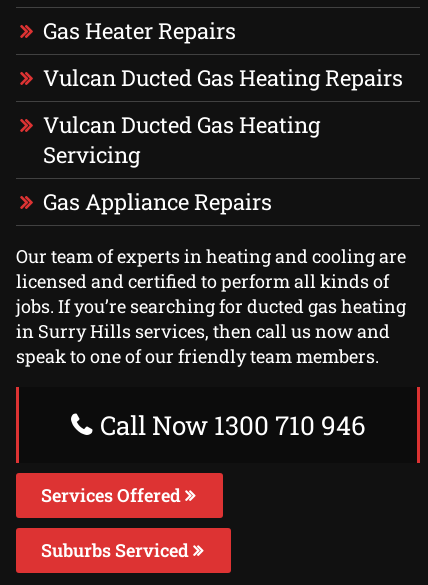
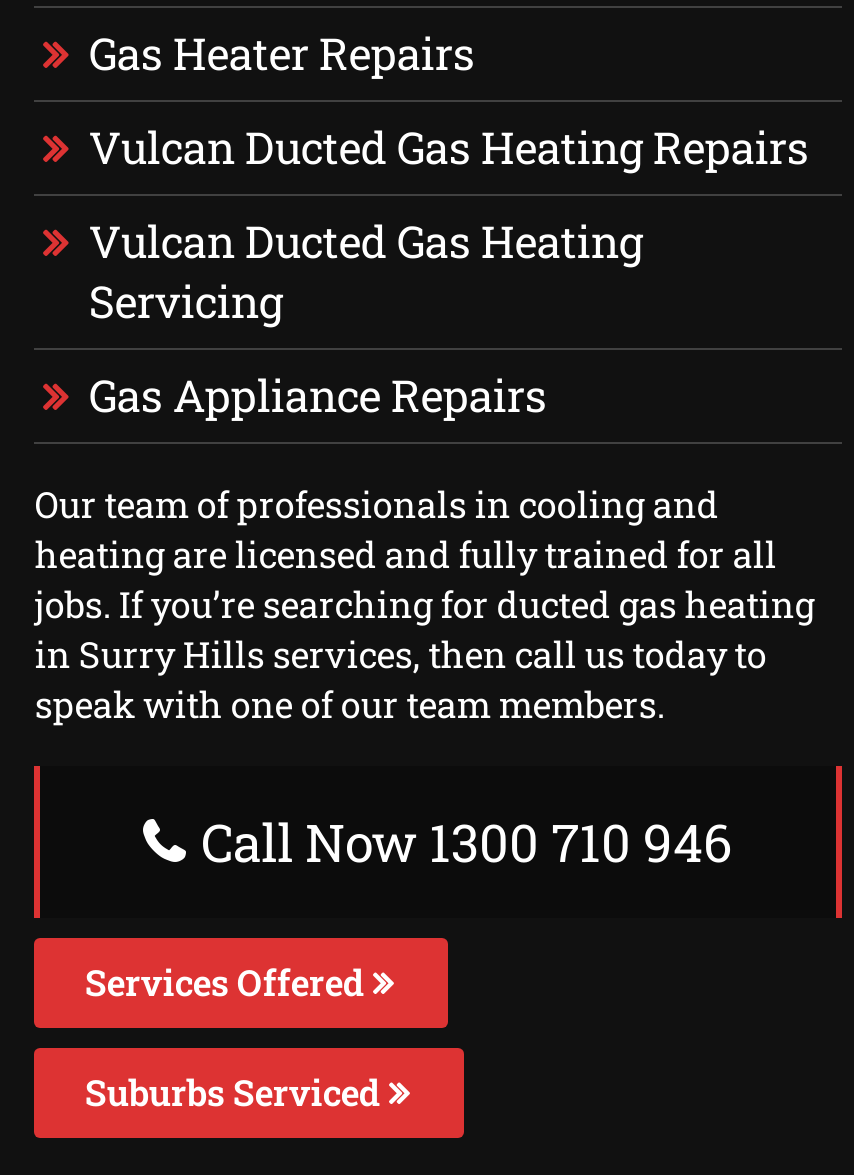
- Our team of experts in heating and cooling are
- licensed and certified to perform all kinds of
+ Our team of professionals in cooling and
+ heating are licensed and fully trained for all

- in Surry Hills services, then call us now and
- speak to one of our friendly team members.
+ in Surry Hills services, then call us today to
+ speak with one of our team members.
